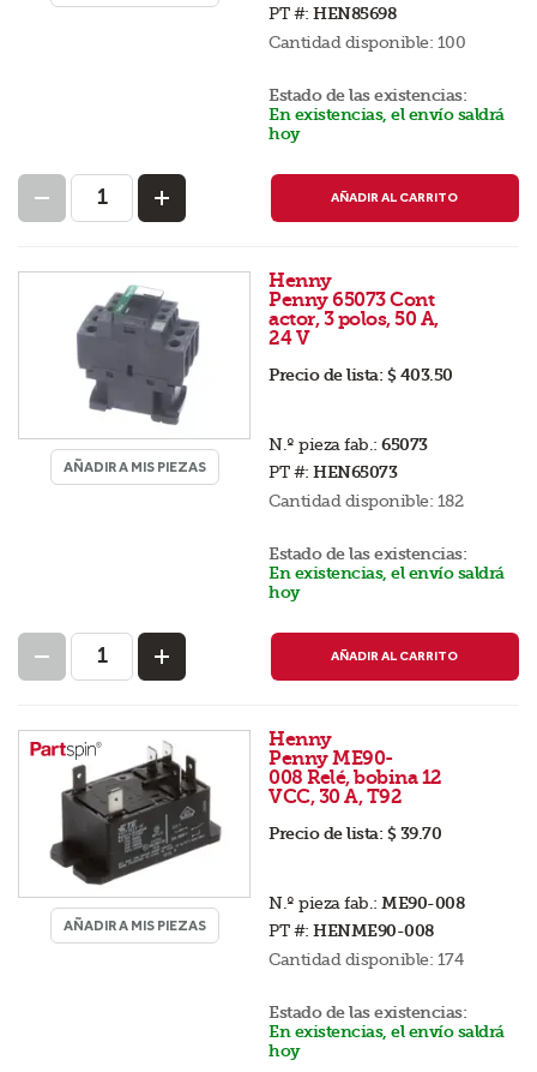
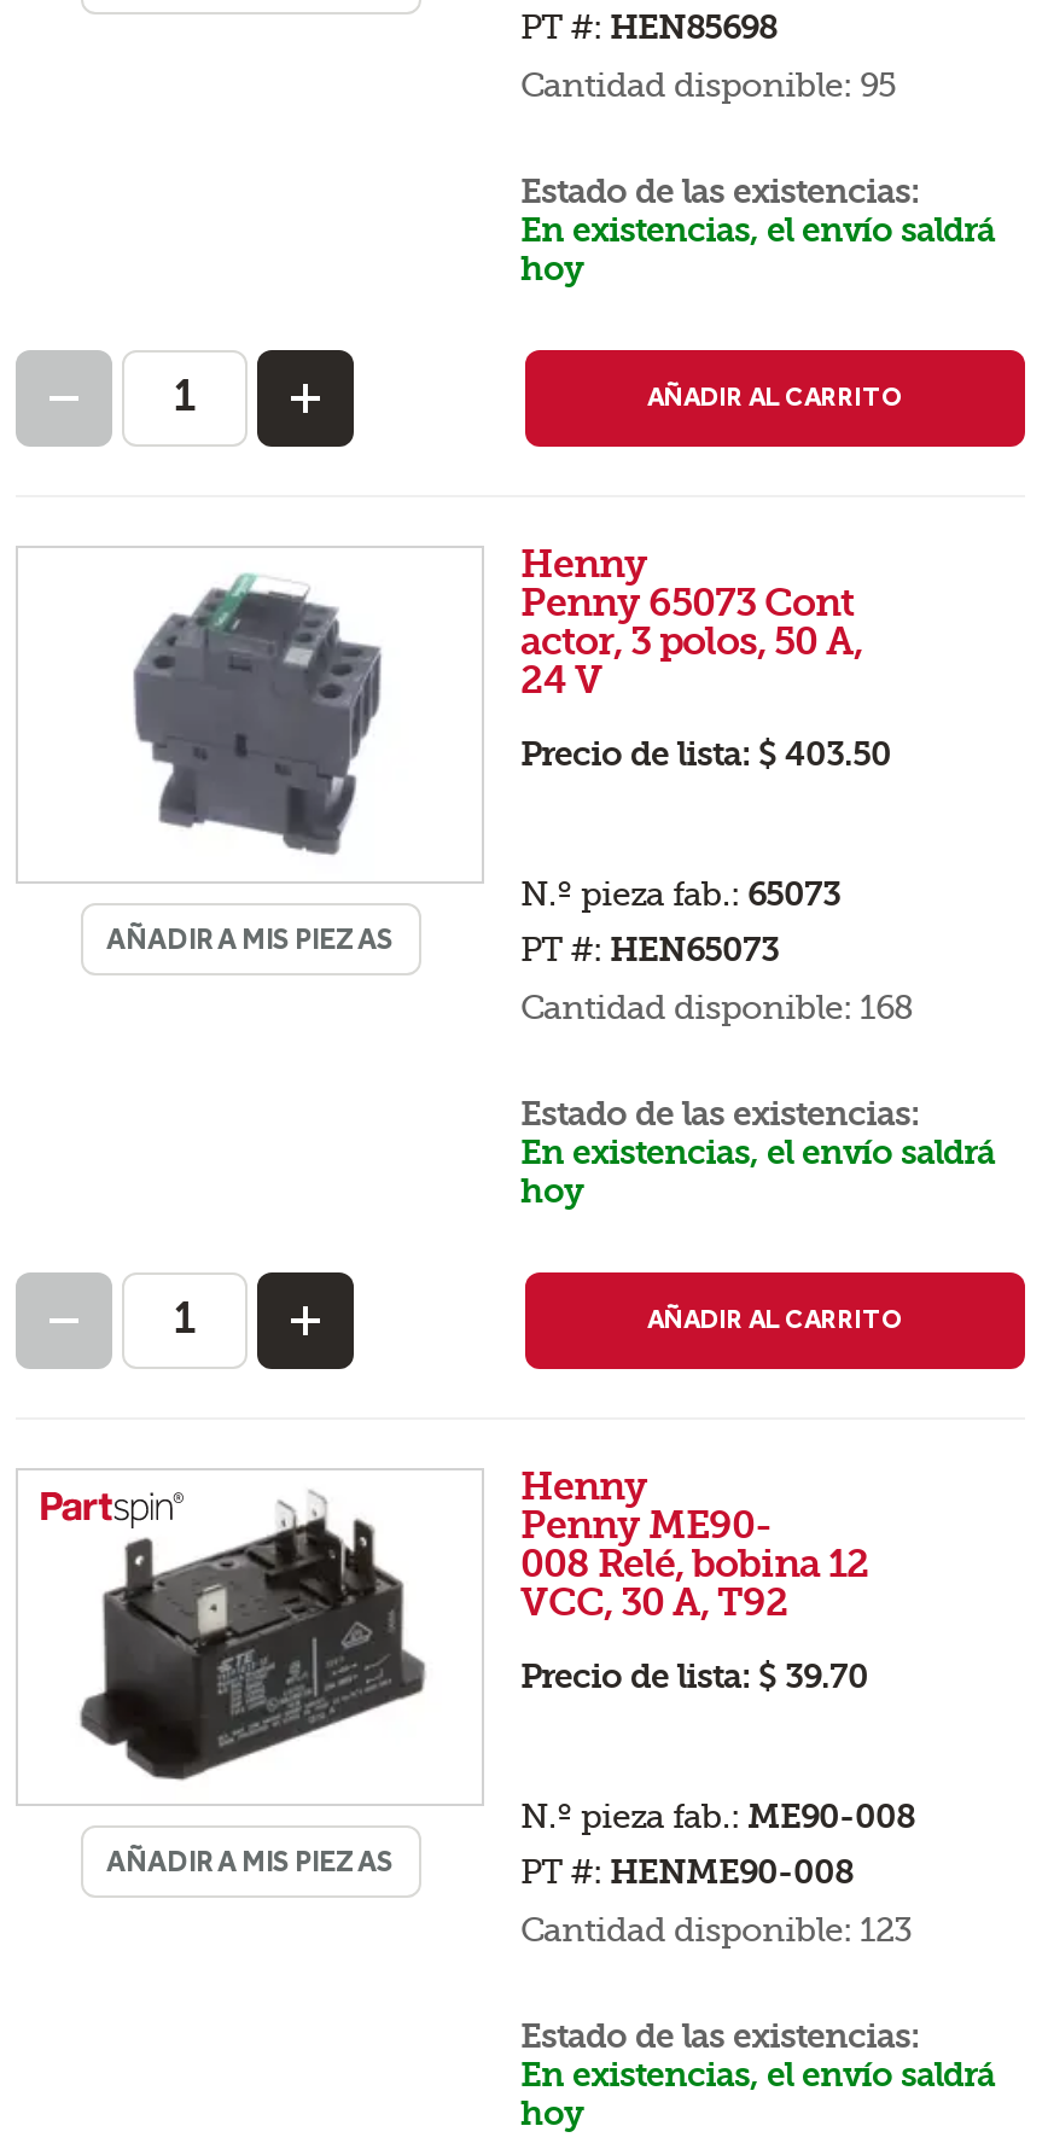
- Cantidad disponible: 100
+ Cantidad disponible: 95

- Cantidad disponible: 182
+ Cantidad disponible: 168

- Cantidad disponible: 174
+ Cantidad disponible: 123
